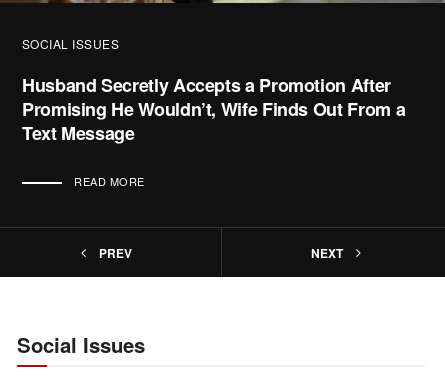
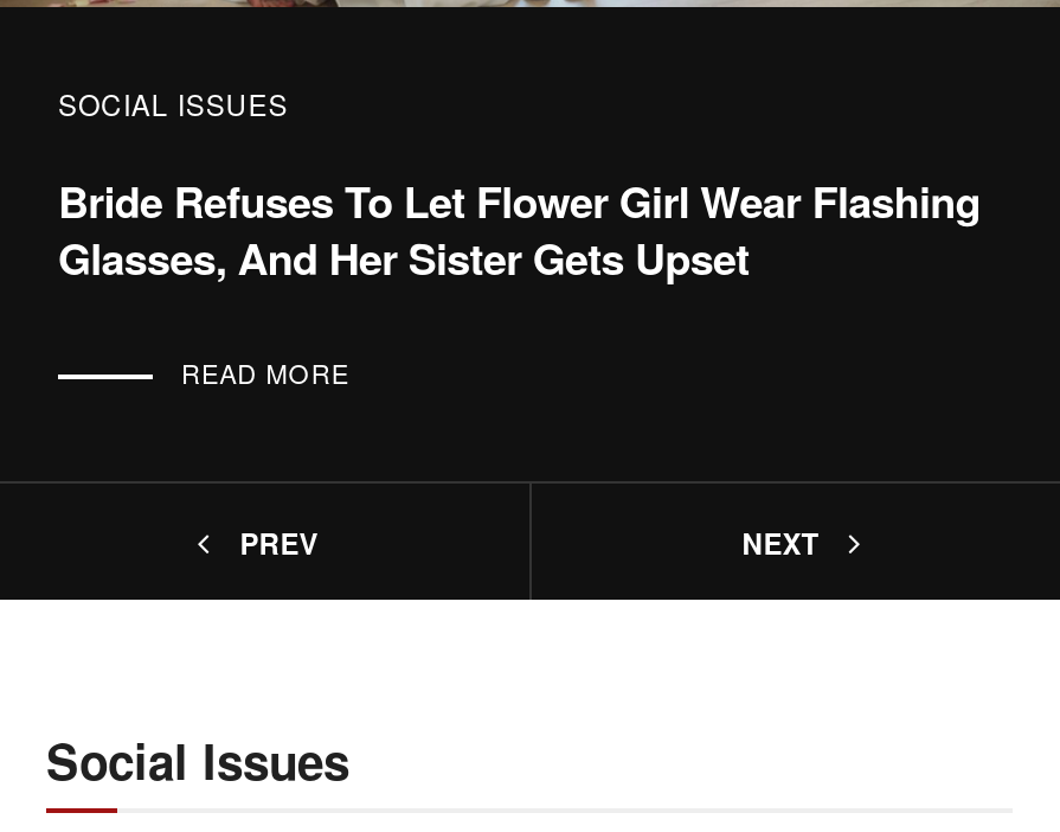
- Husband Secretly Accepts a Promotion After
- Promising He Wouldn’t, Wife Finds Out From a
- Text Message
+ Bride Refuses To Let Flower Girl Wear Flashing
+ Glasses, And Her Sister Gets Upset
